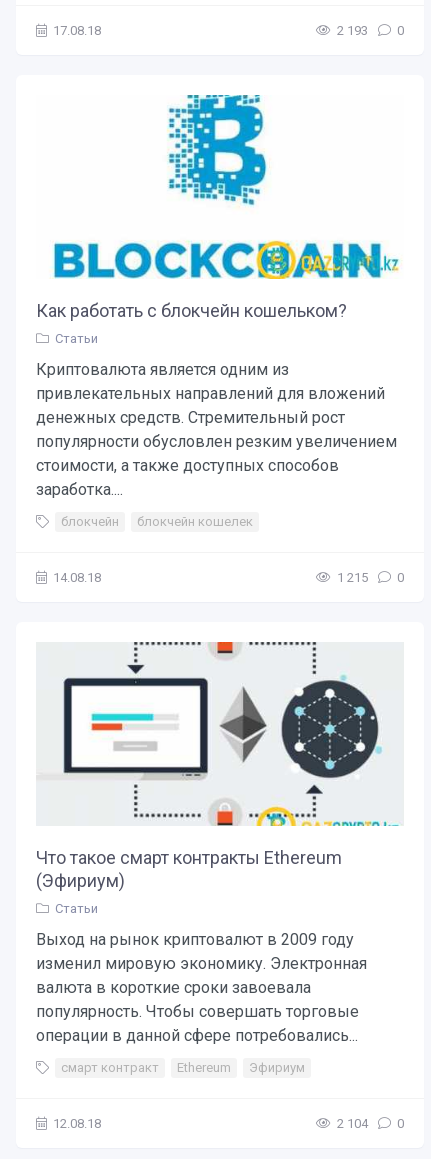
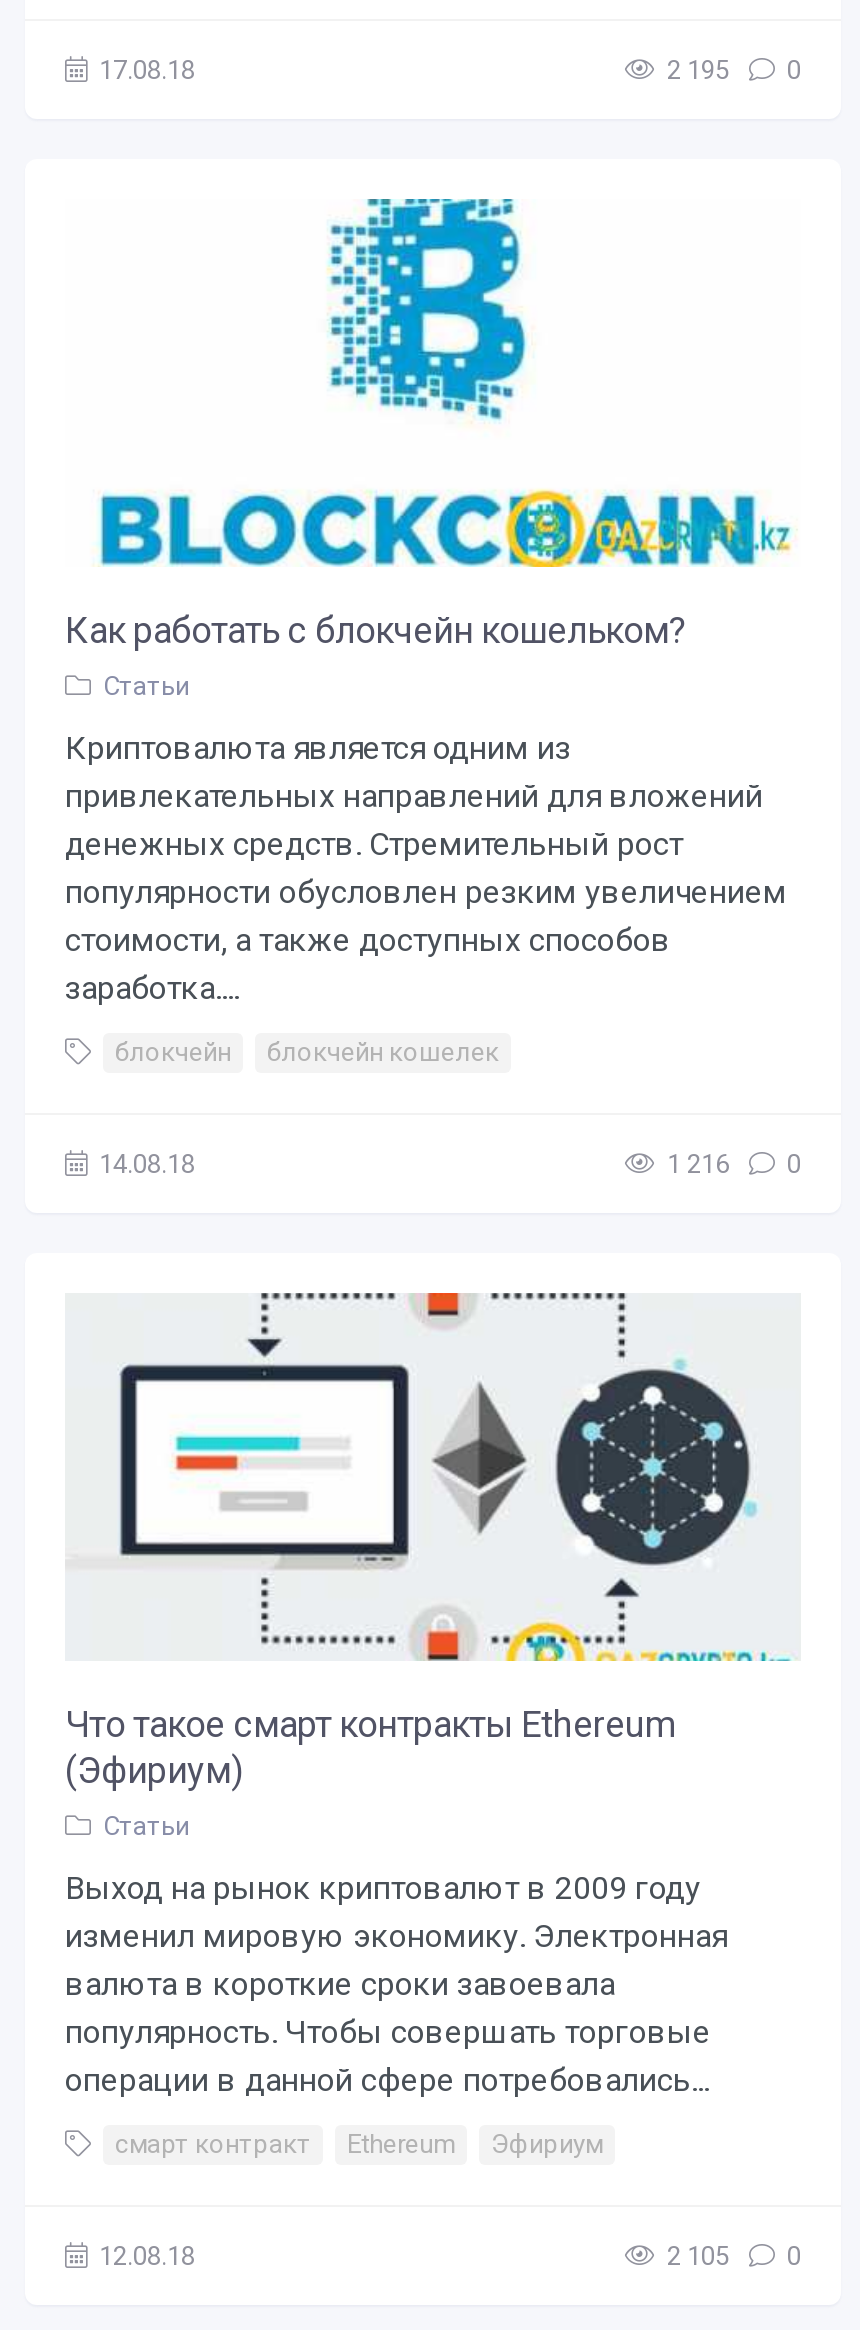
- 2 193 0
+ 2 195 0

- 1 215 0
+ 1 216 0

- 2 104 0
+ 2 105 0
